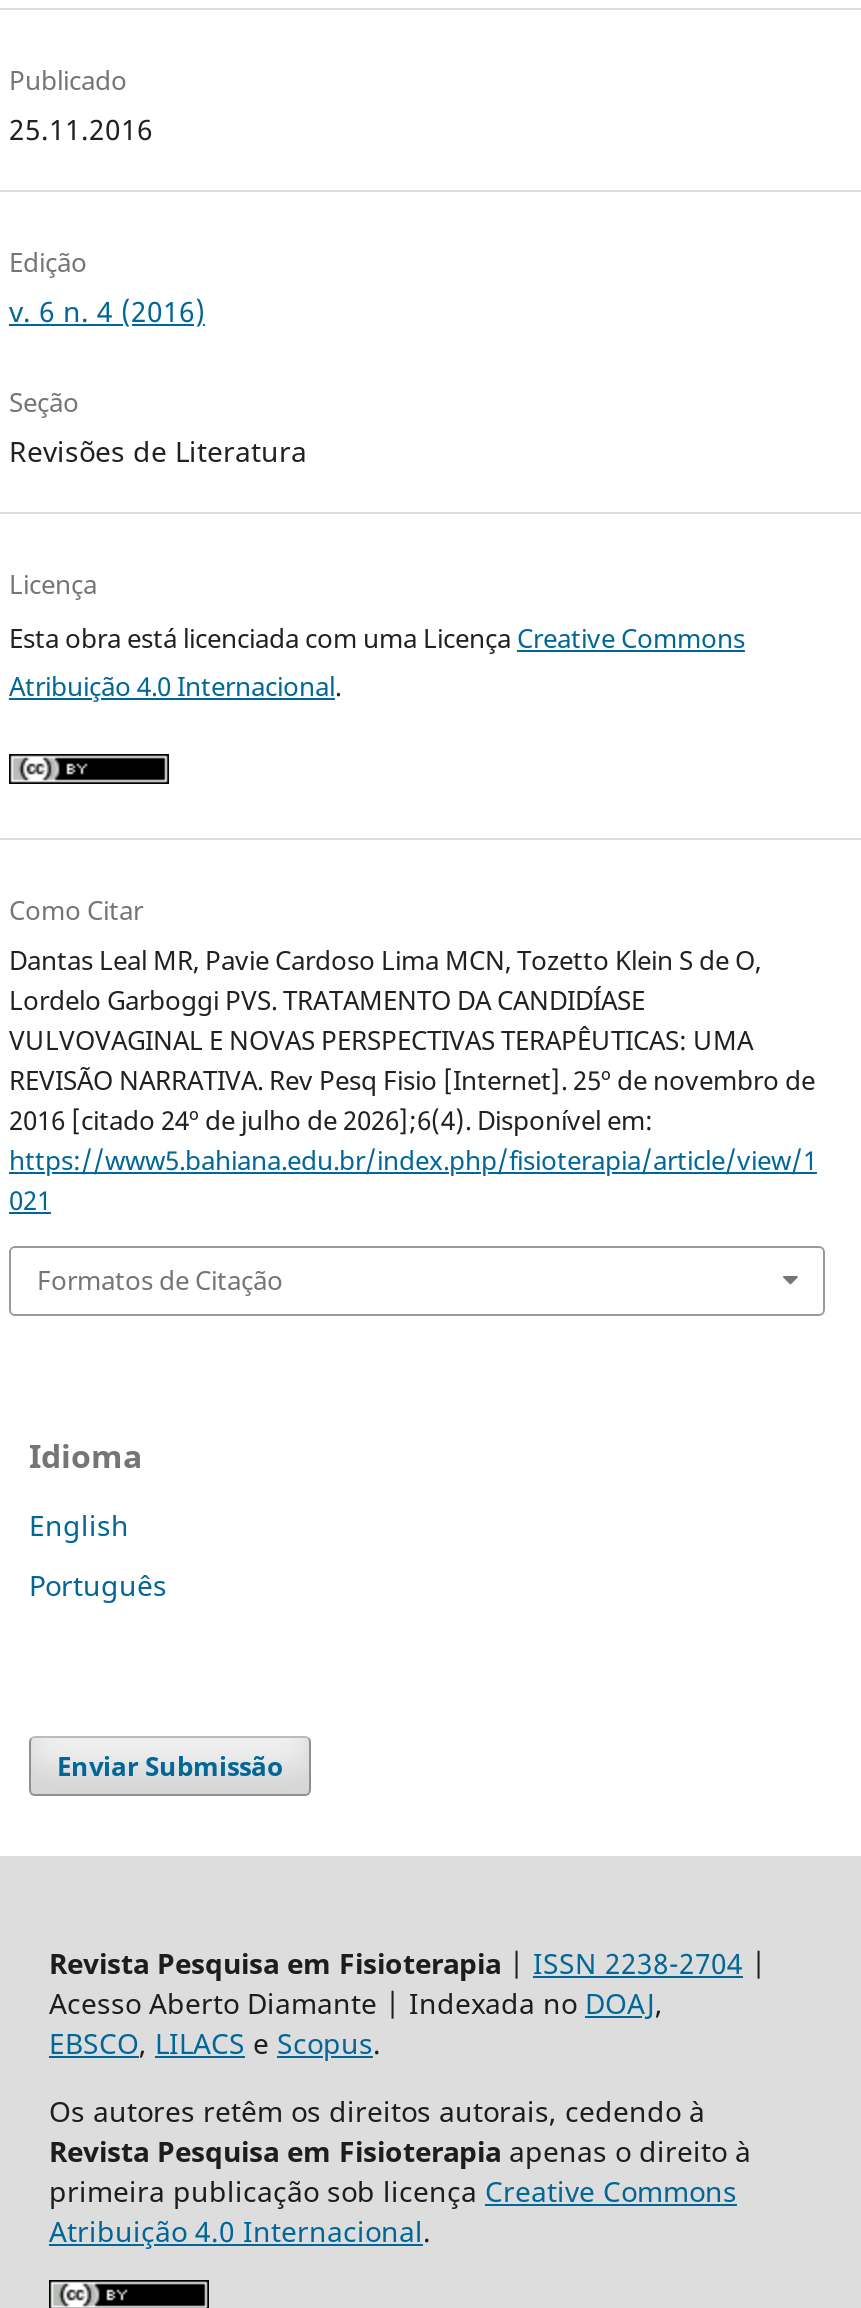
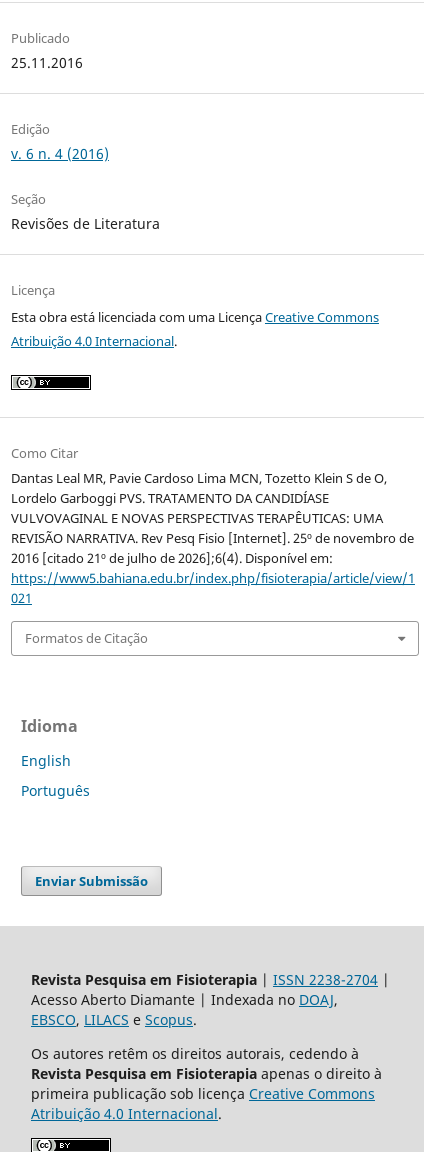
- 2016 [citado 24º de julho de 2026];6(4). Disponível em:
+ 2016 [citado 21º de julho de 2026];6(4). Disponível em:
